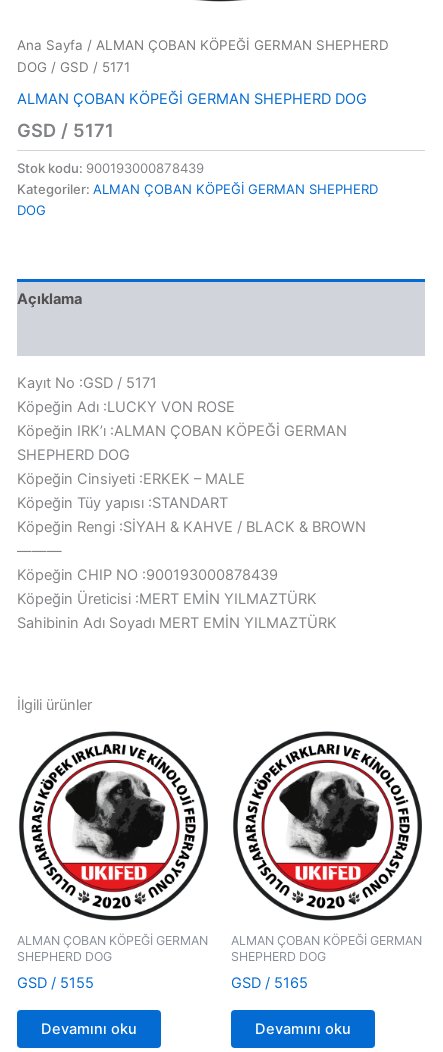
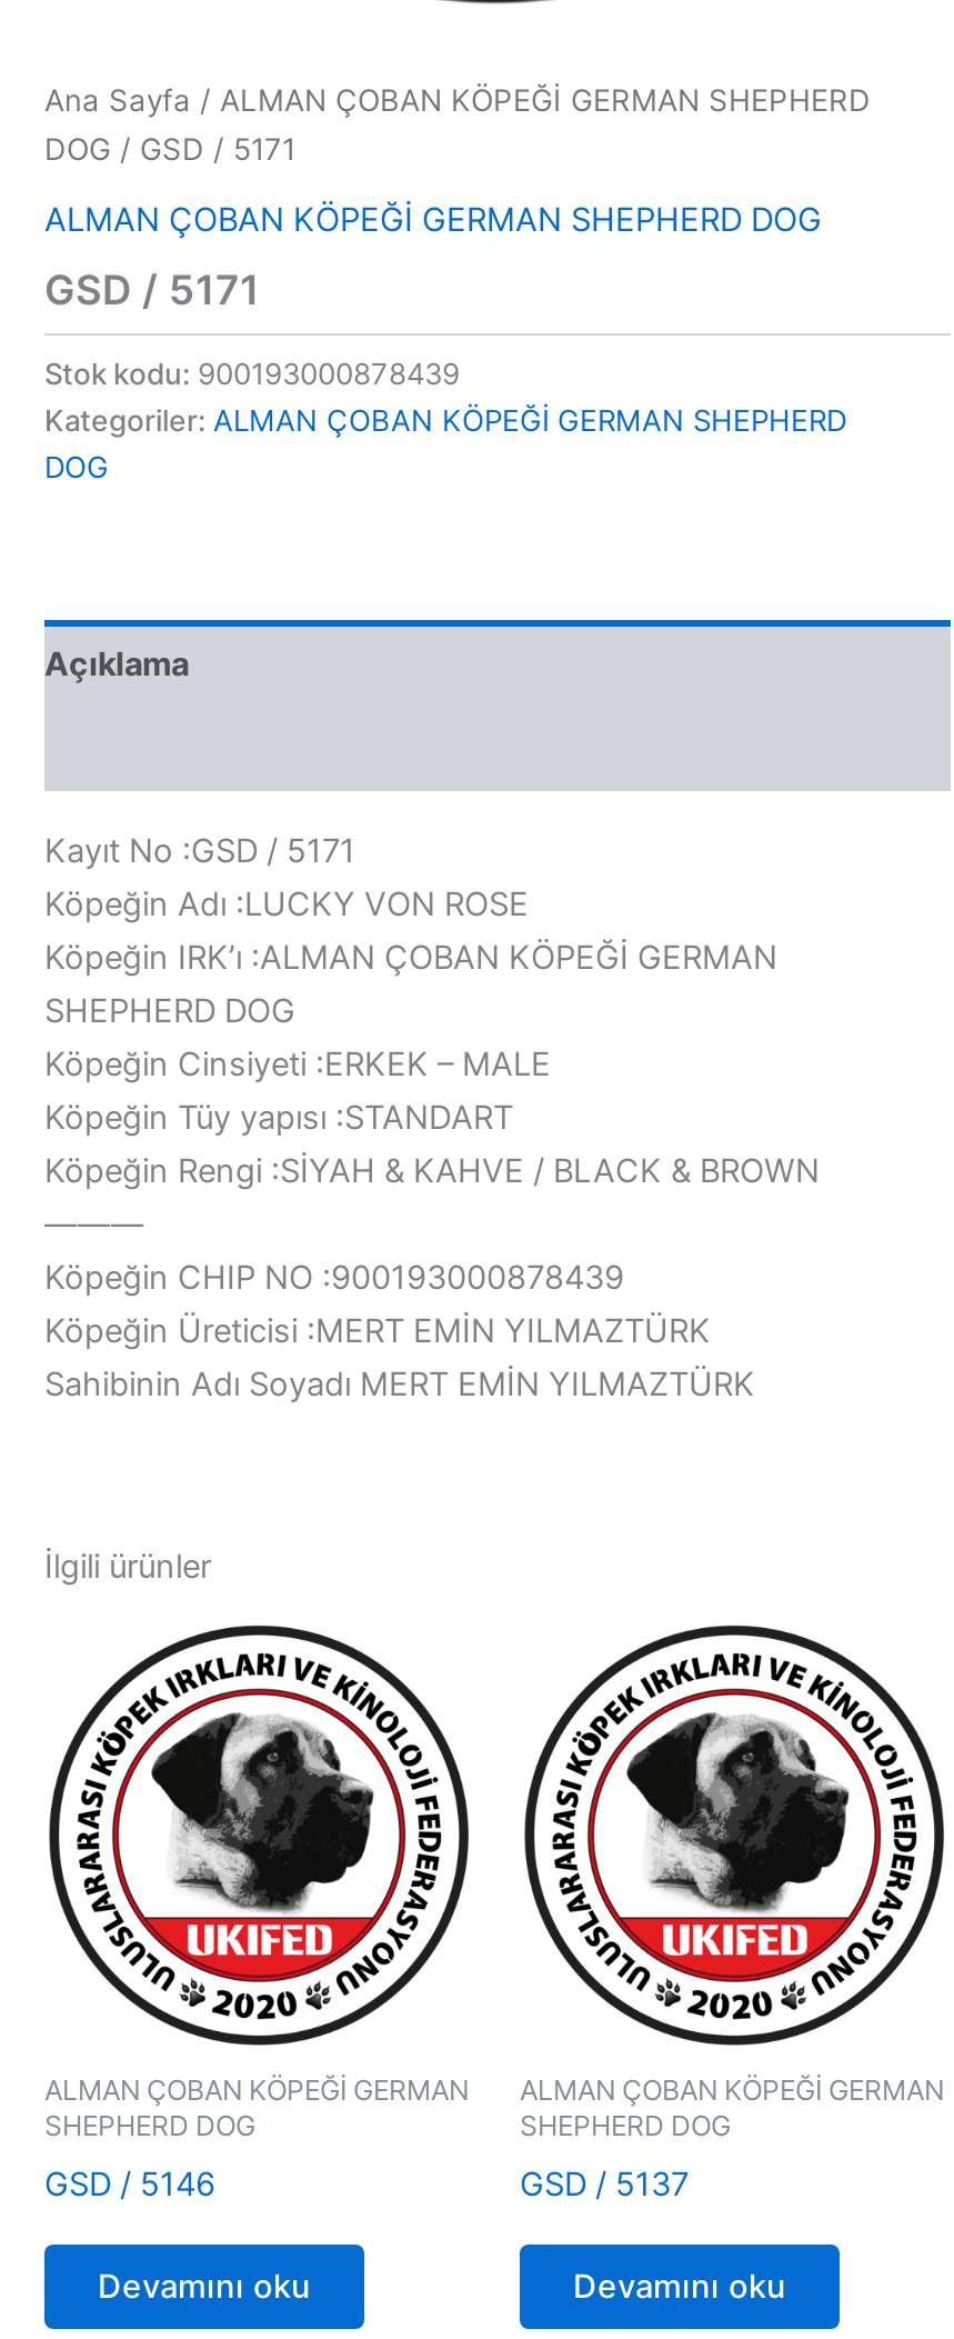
- GSD / 5155
+ GSD / 5146

- GSD / 5165
+ GSD / 5137
